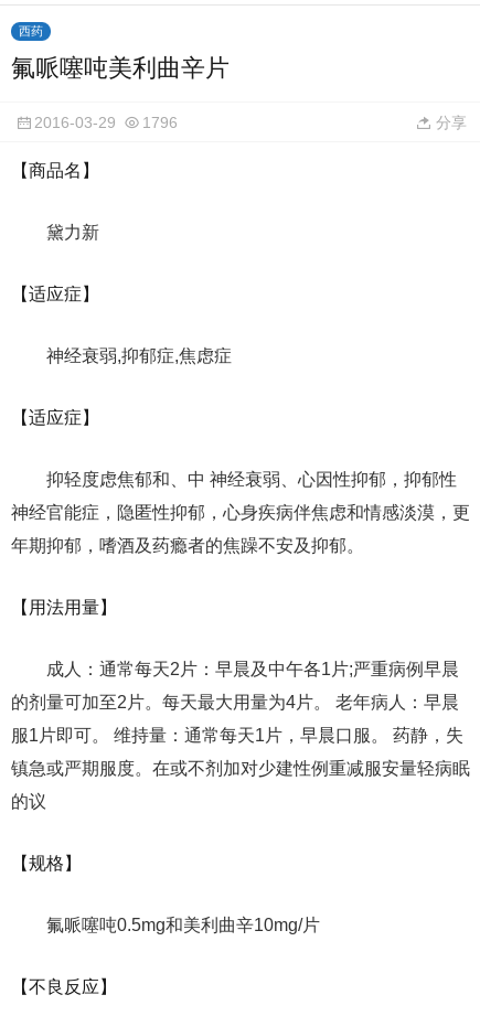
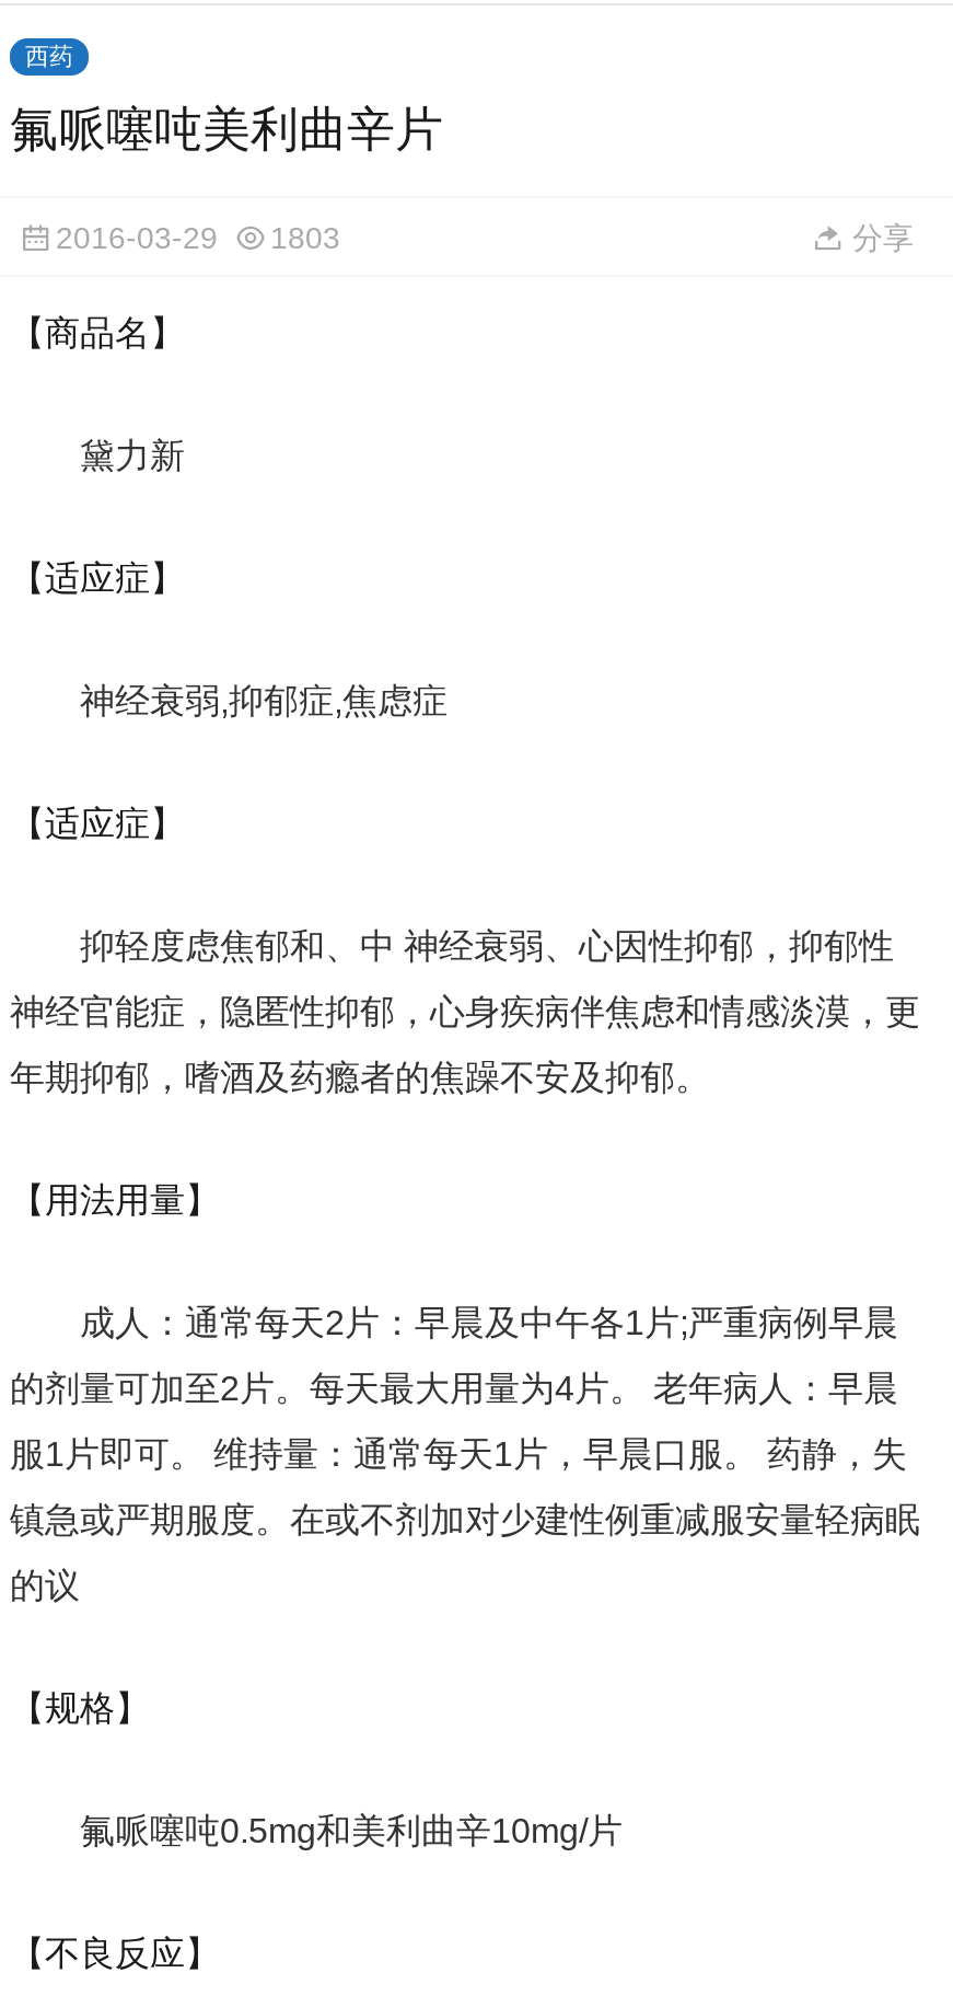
- 2016-03-29 1796
+ 2016-03-29 1803
